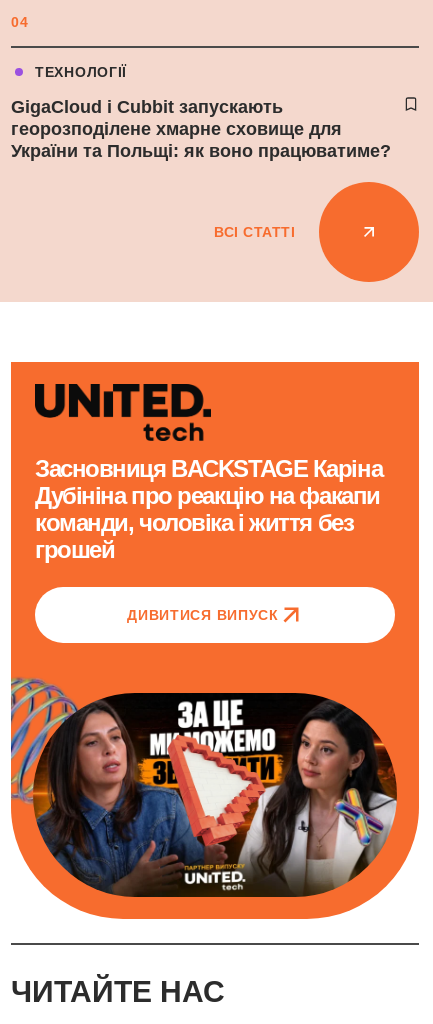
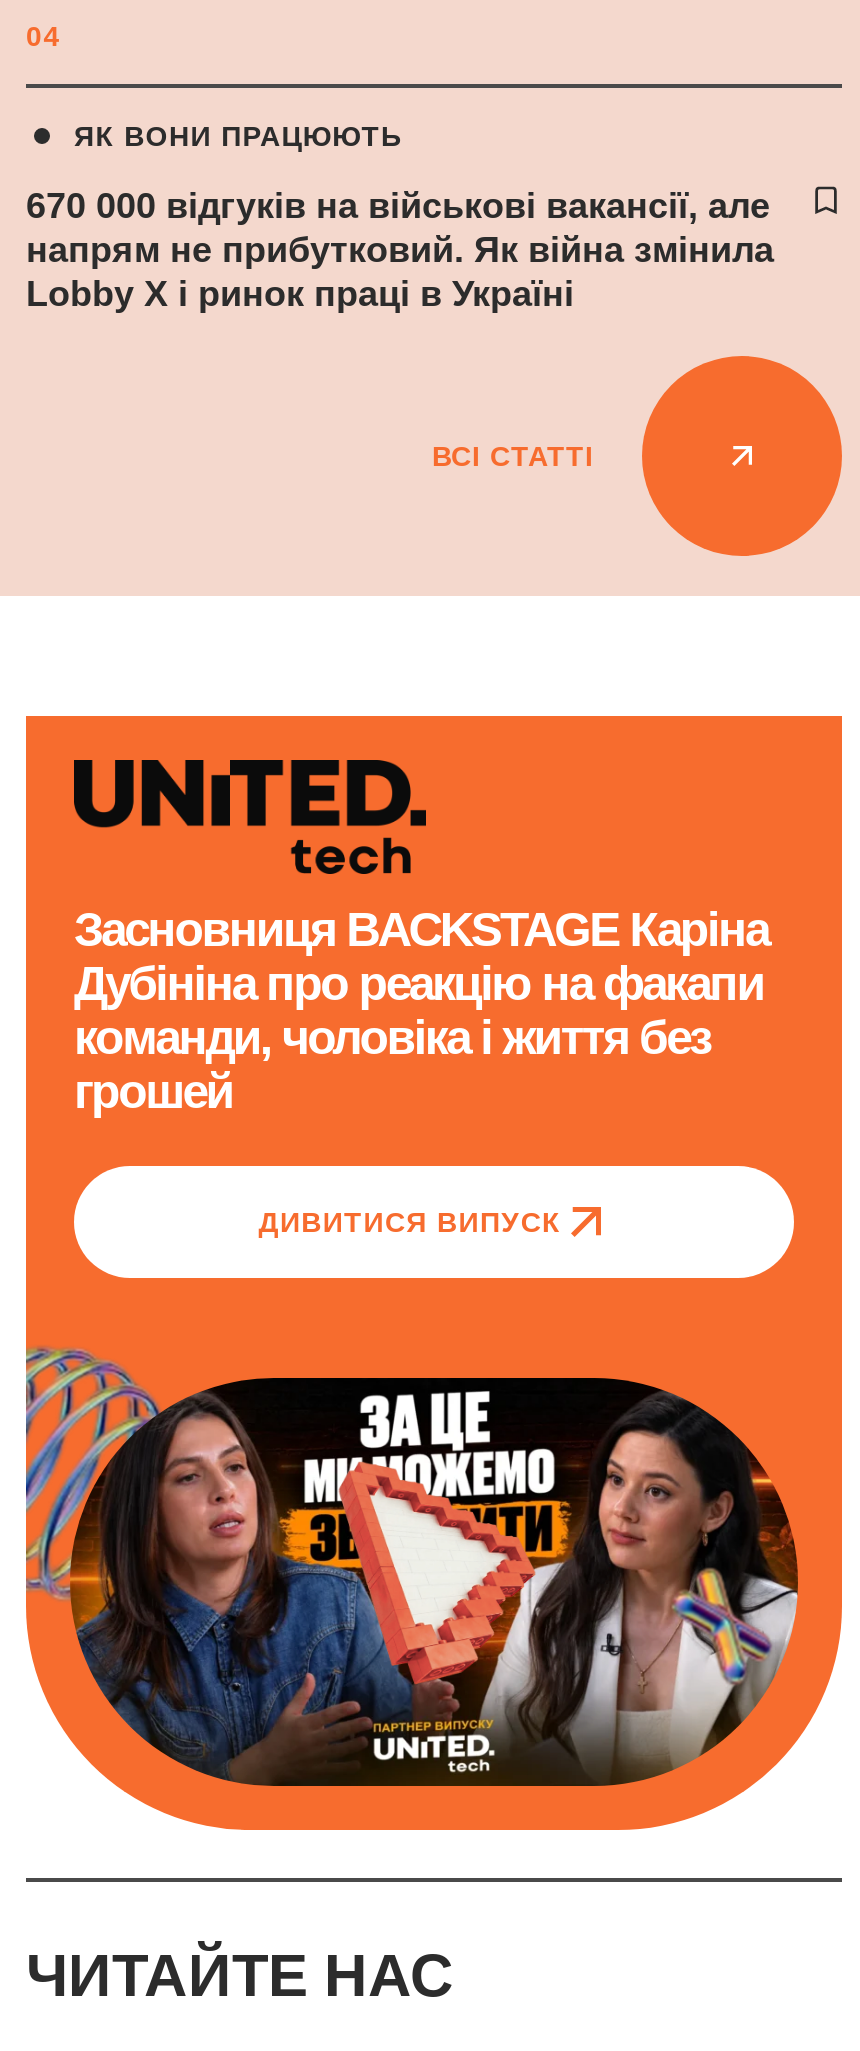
- ТЕХНОЛОГІЇ
+ ЯК ВОНИ ПРАЦЮЮТЬ

- GigaCloud і Cubbit запускають
- георозподілене хмарне сховище для
- України та Польщі: як воно працюватиме?
+ 670 000 відгуків на військові вакансії, але
+ напрям не прибутковий. Як війна змінила
+ Lobby X і ринок праці в Україні
